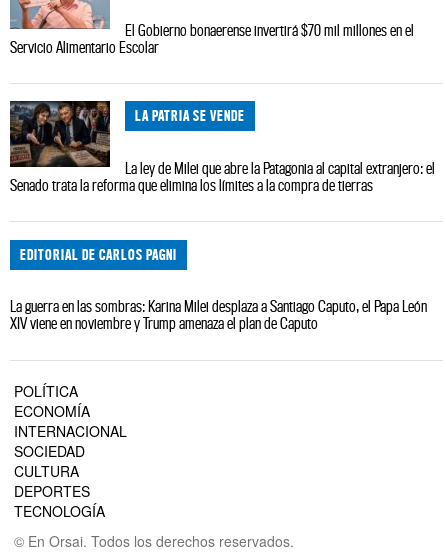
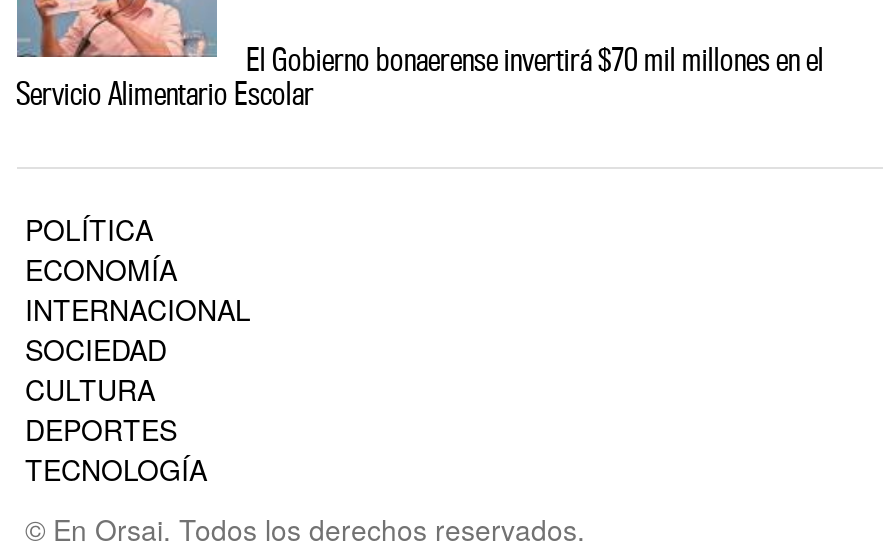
- [image]
- LA PATRIA SE VENDE
- La ley de Milei que abre la Patagonia al capital extranjero: el
- Senado trata la reforma que elimina los límites a la compra de tierras

- EDITORIAL DE CARLOS PAGNI
- La guerra en las sombras: Karina Milei desplaza a Santiago Caputo, el Papa León
- XIV viene en noviembre y Trump amenaza el plan de Caputo
